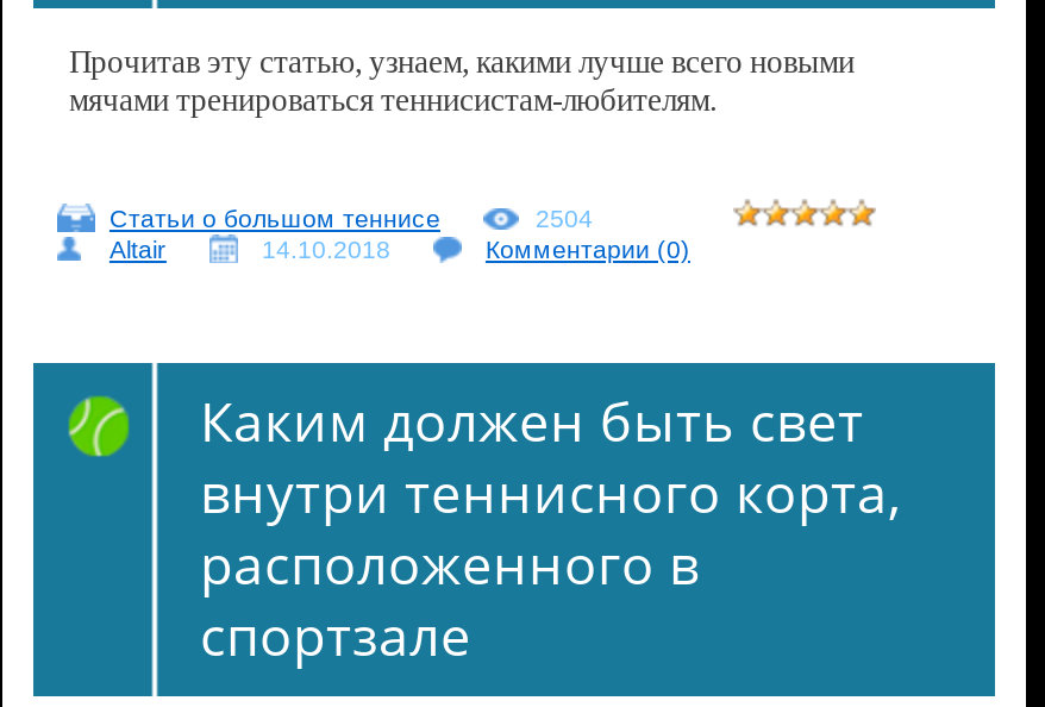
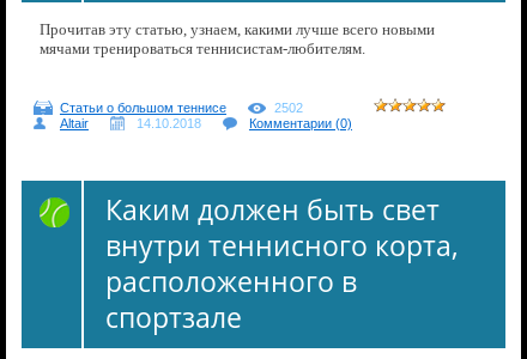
- 2504
+ 2502
